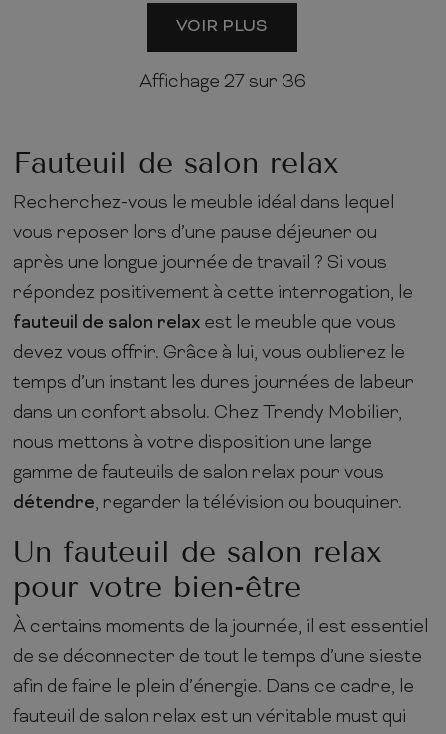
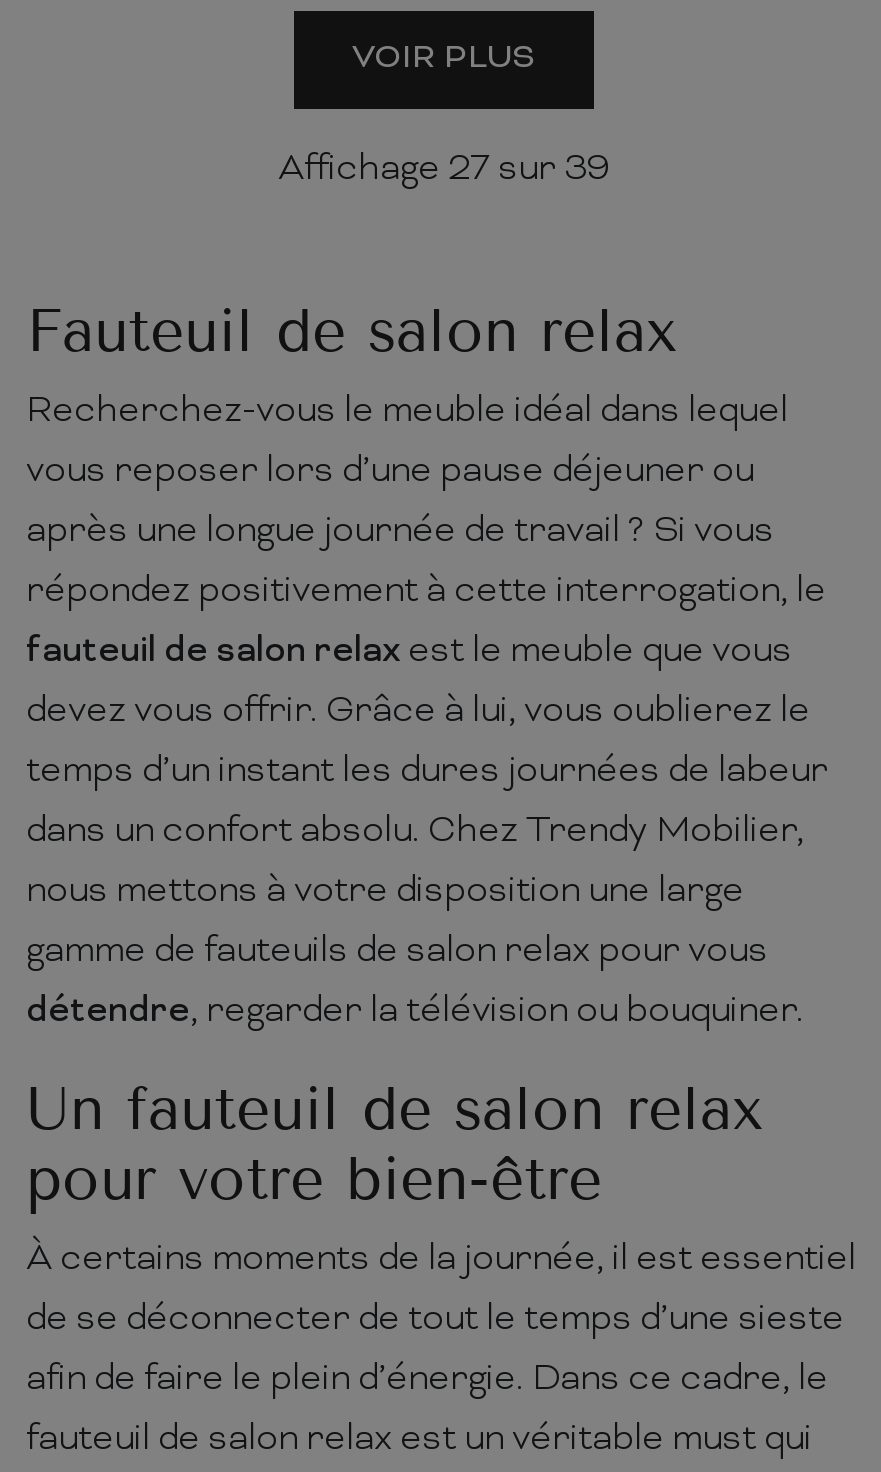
- Affichage 27 sur 36
+ Affichage 27 sur 39
